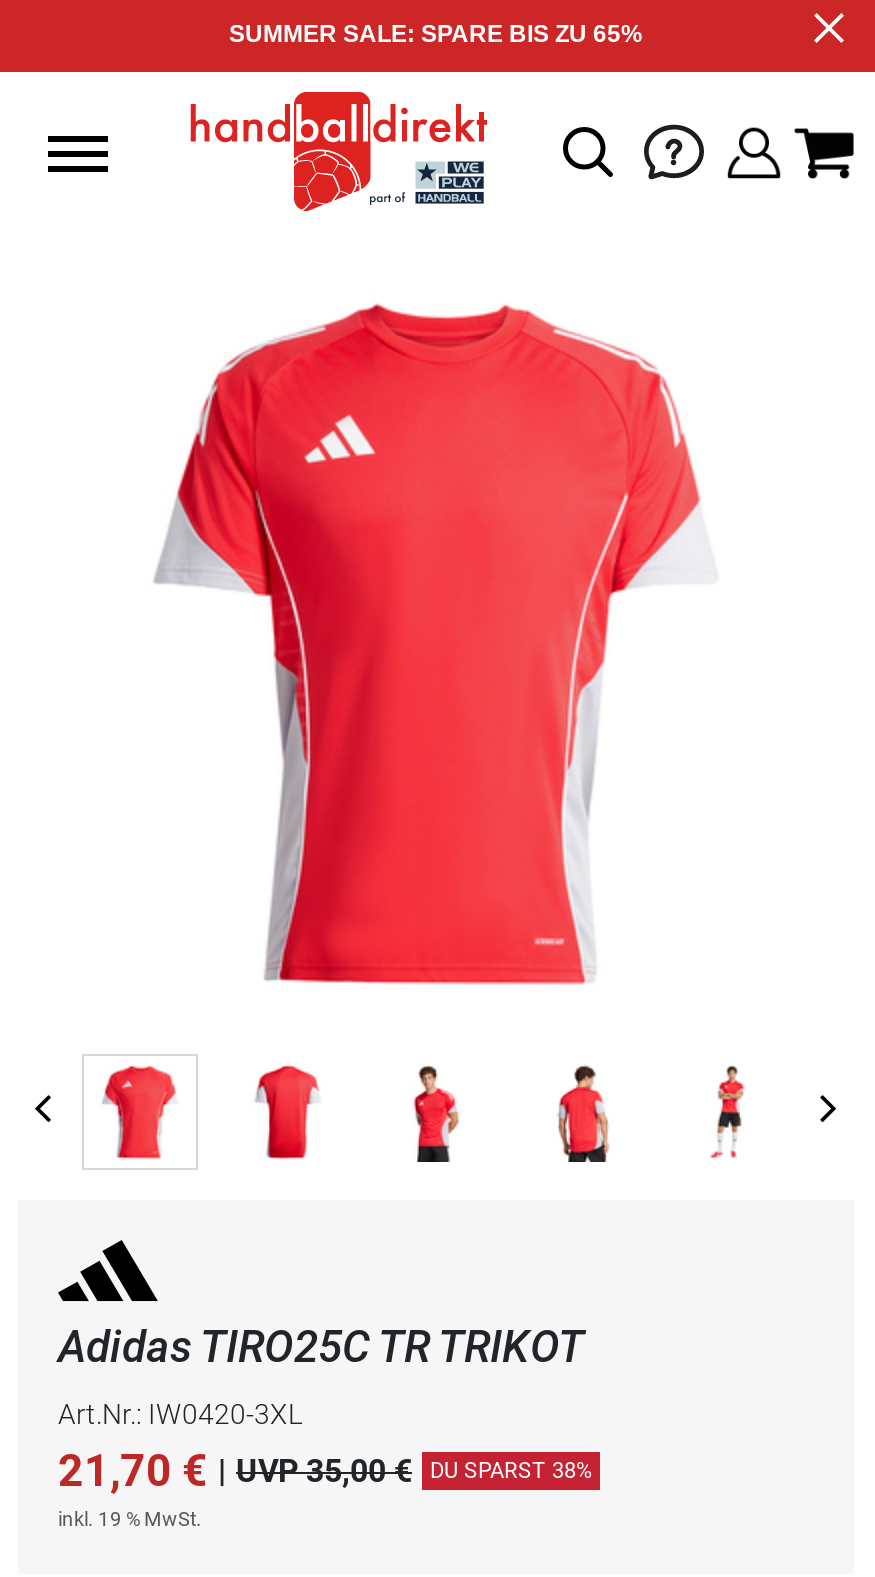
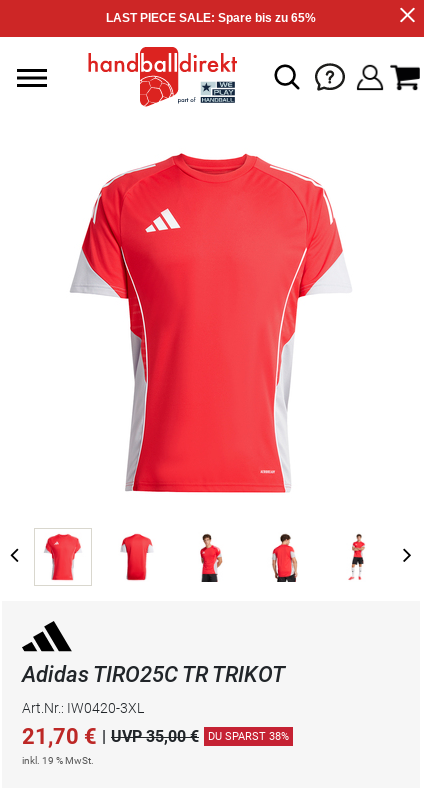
- SUMMER SALE: SPARE BIS ZU 65%
+ LAST PIECE SALE: Spare bis zu 65%
